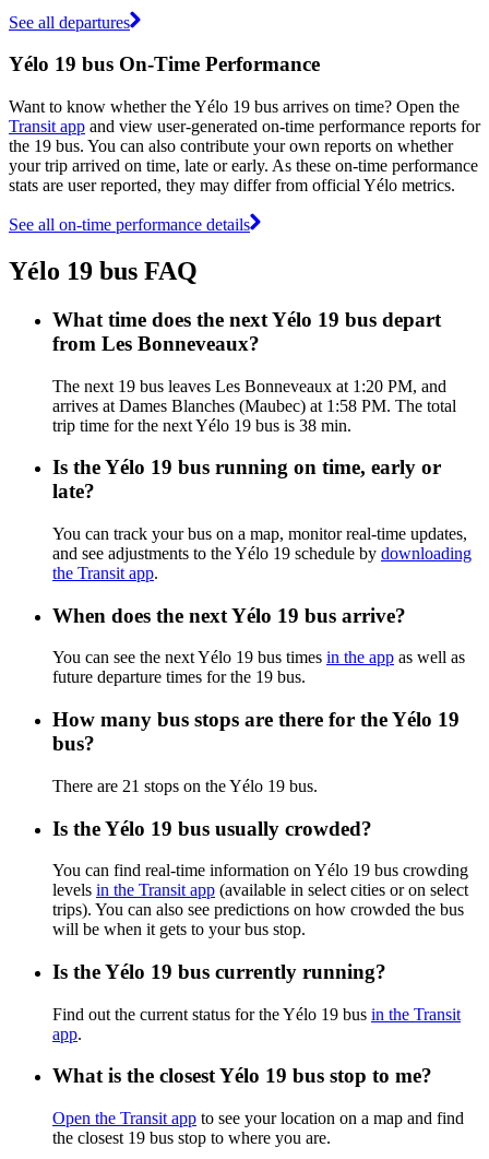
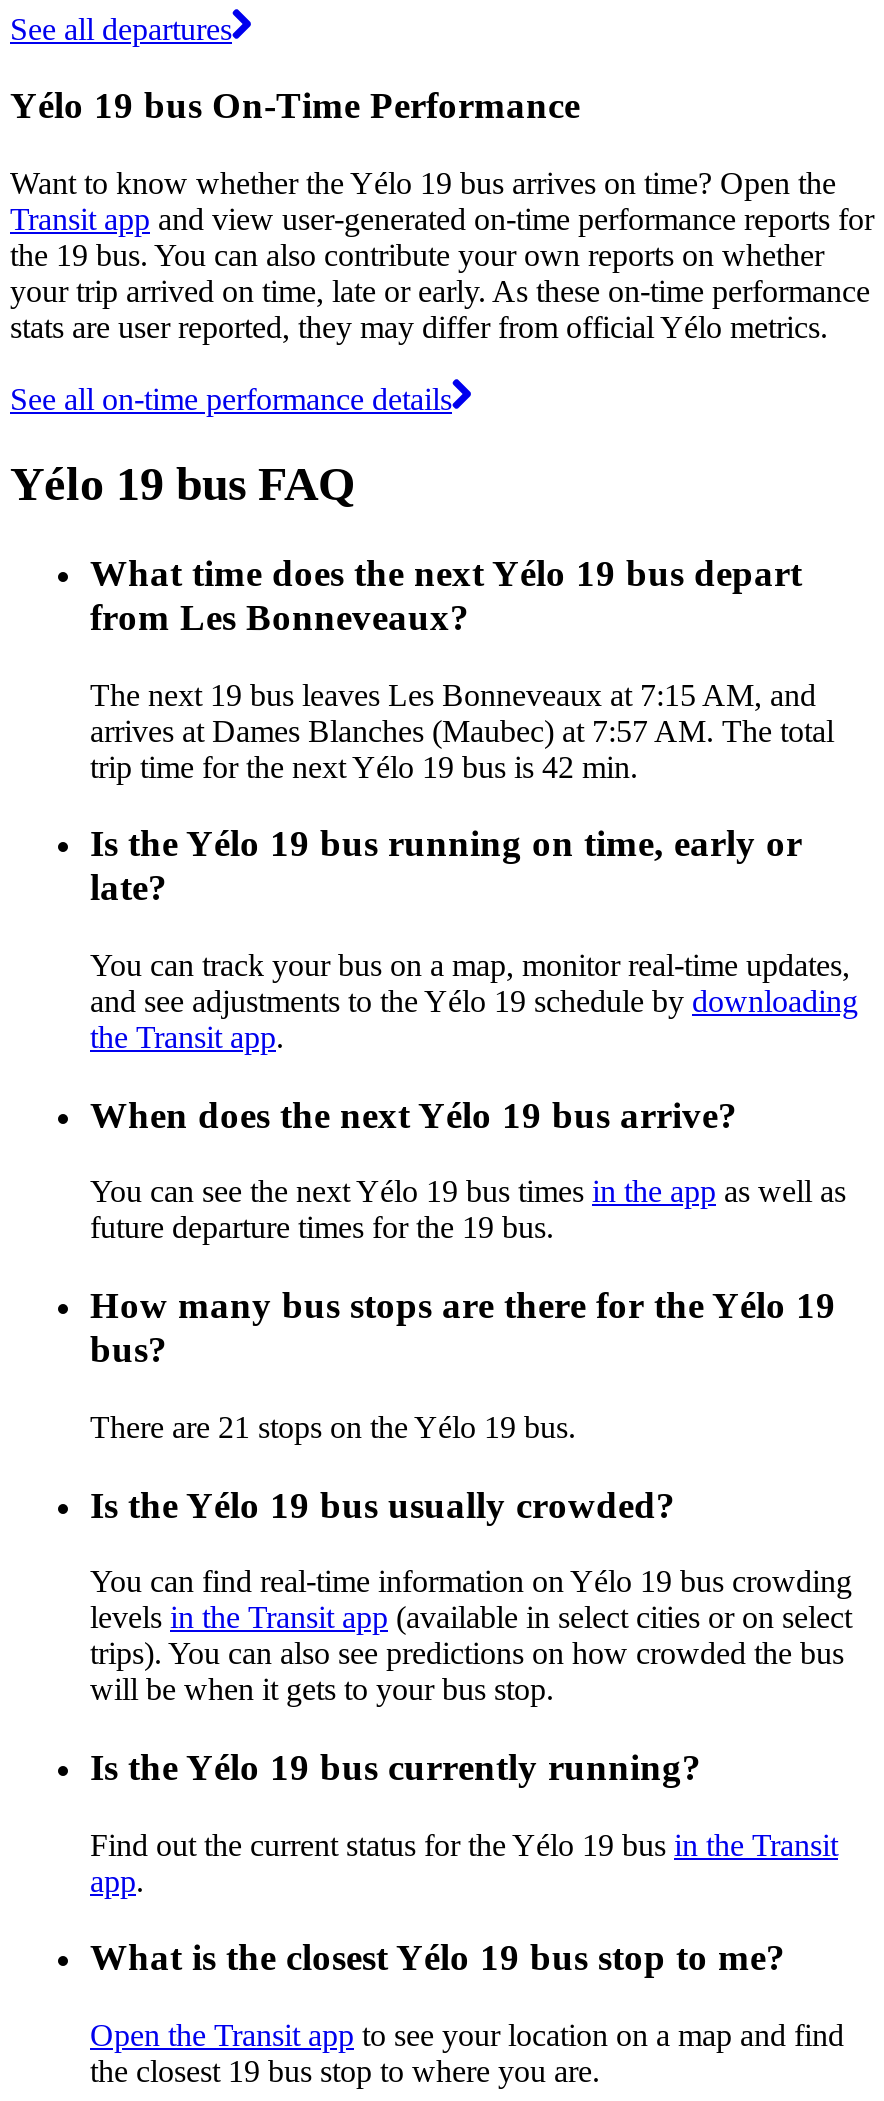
- The next 19 bus leaves Les Bonneveaux at 1:20 PM, and
+ The next 19 bus leaves Les Bonneveaux at 7:15 AM, and

- arrives at Dames Blanches (Maubec) at 1:58 PM. The total
+ arrives at Dames Blanches (Maubec) at 7:57 AM. The total

- trip time for the next Yélo 19 bus is 38 min.
+ trip time for the next Yélo 19 bus is 42 min.
